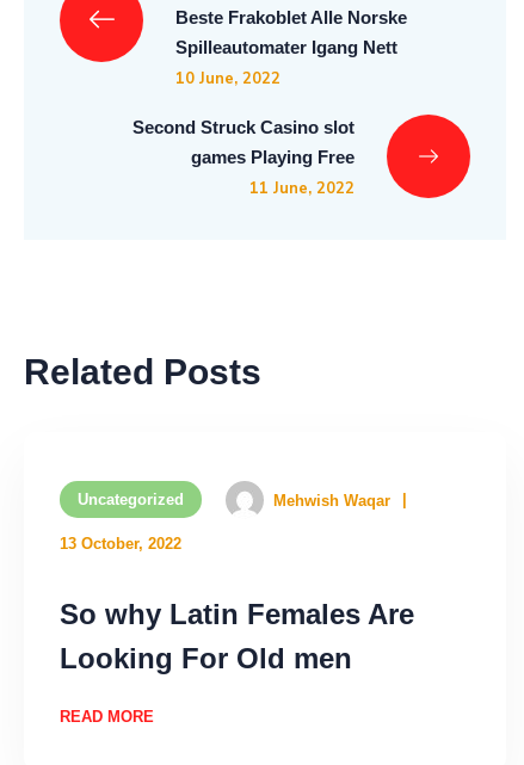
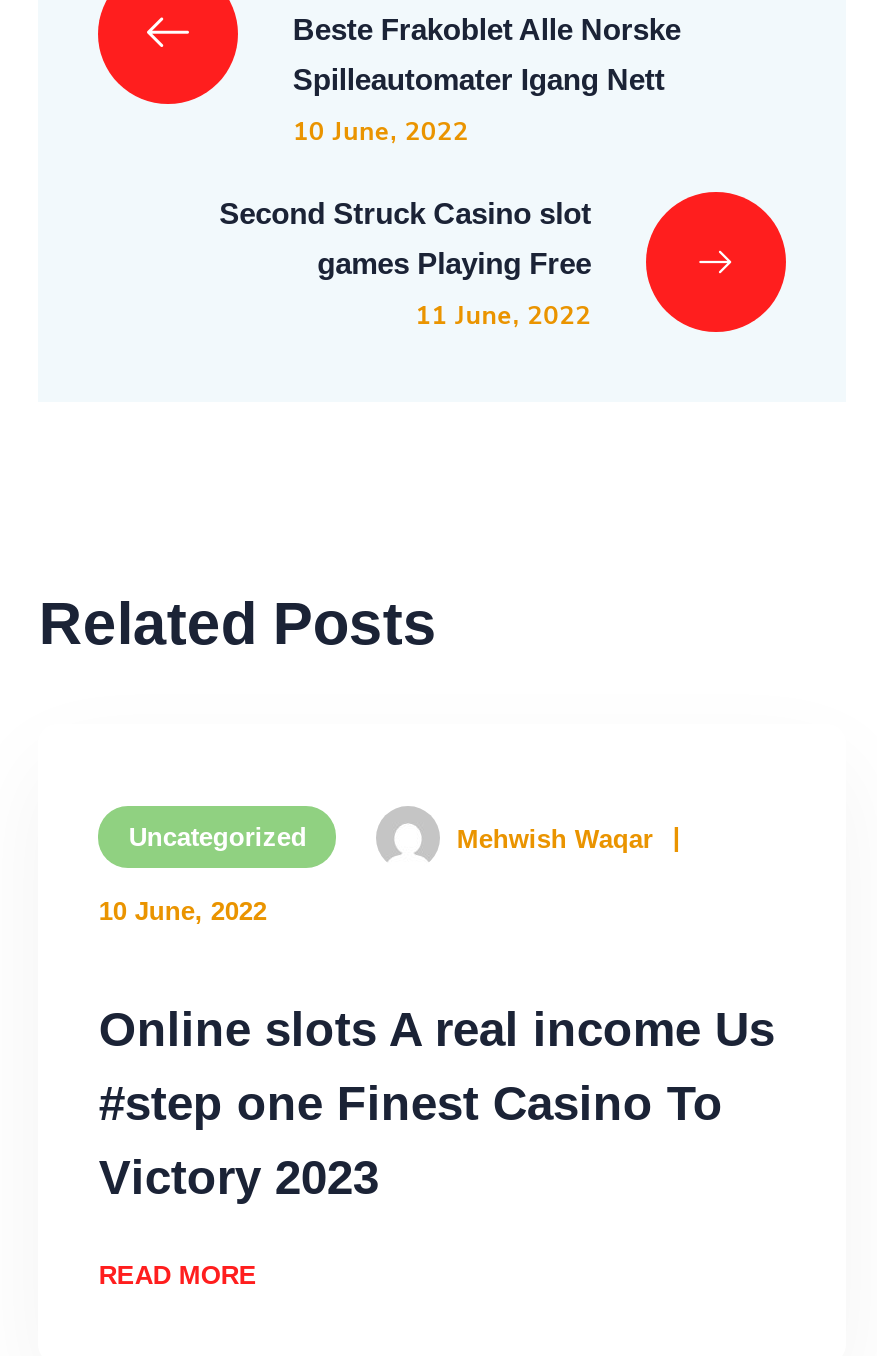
- 13 October, 2022
+ 10 June, 2022

- So why Latin Females Are
- Looking For Old men
+ Online slots A real income Us
+ #step one Finest Casino To
+ Victory 2023
